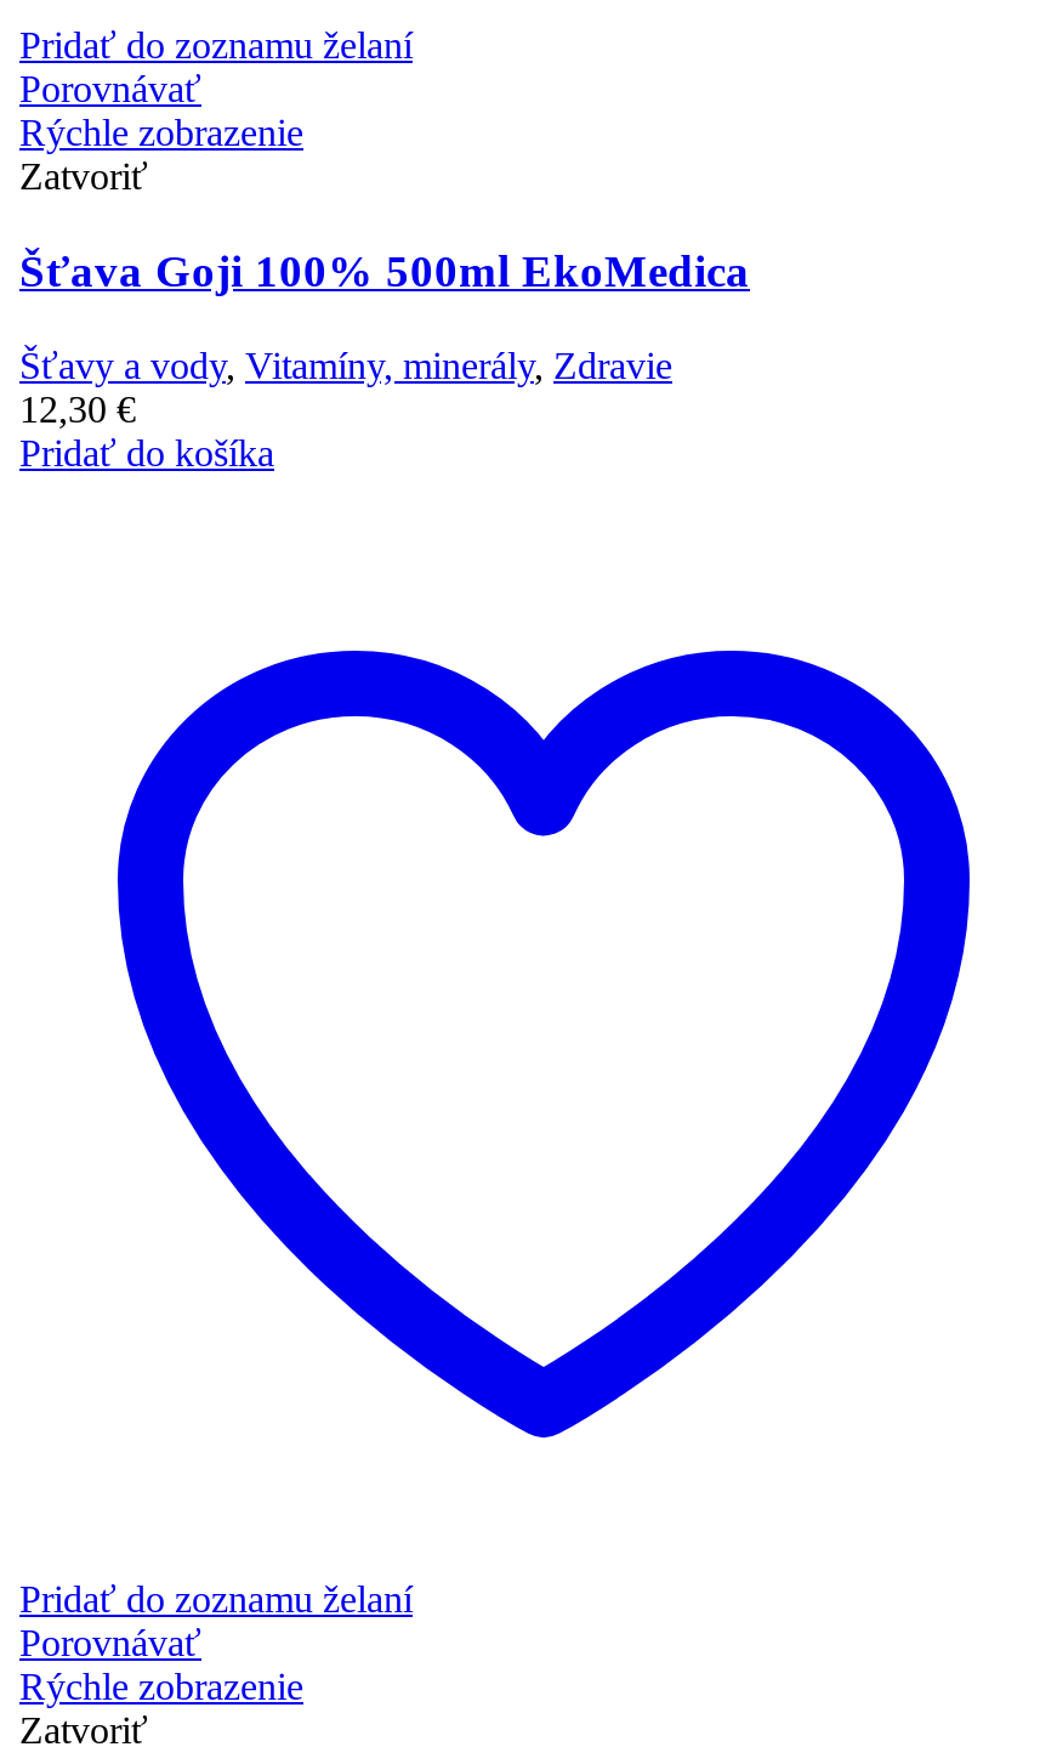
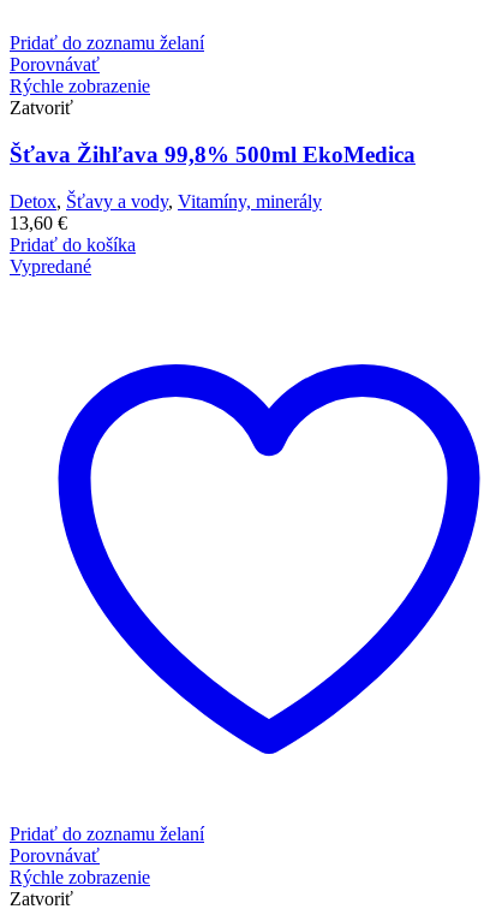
- Šťava Goji 100% 500ml EkoMedica
+ Šťava Žihľava 99,8% 500ml EkoMedica

- Šťavy a vody, Vitamíny, minerály, Zdravie
- 12,30 €
+ Detox, Šťavy a vody, Vitamíny, minerály
+ 13,60 €

+ Vypredané
